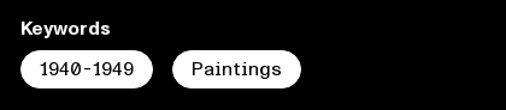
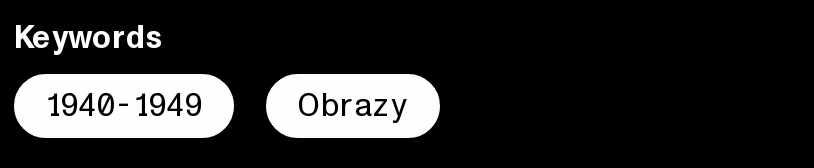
- Paintings
+ Obrazy
